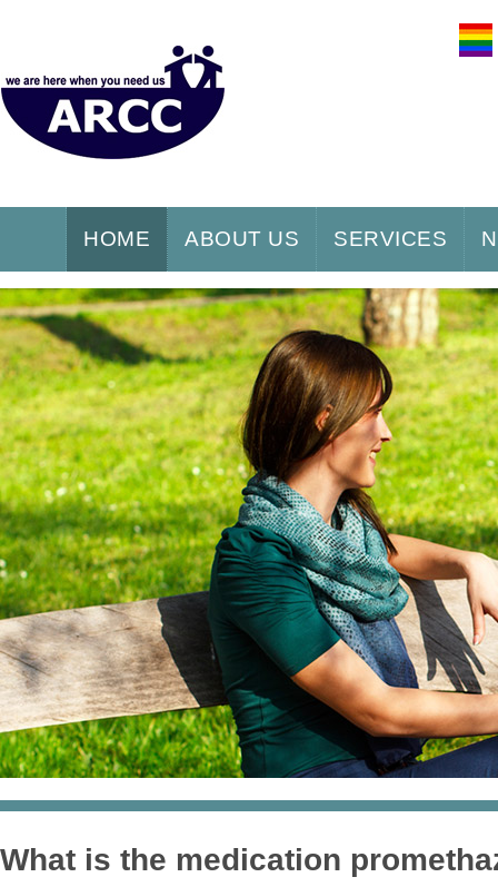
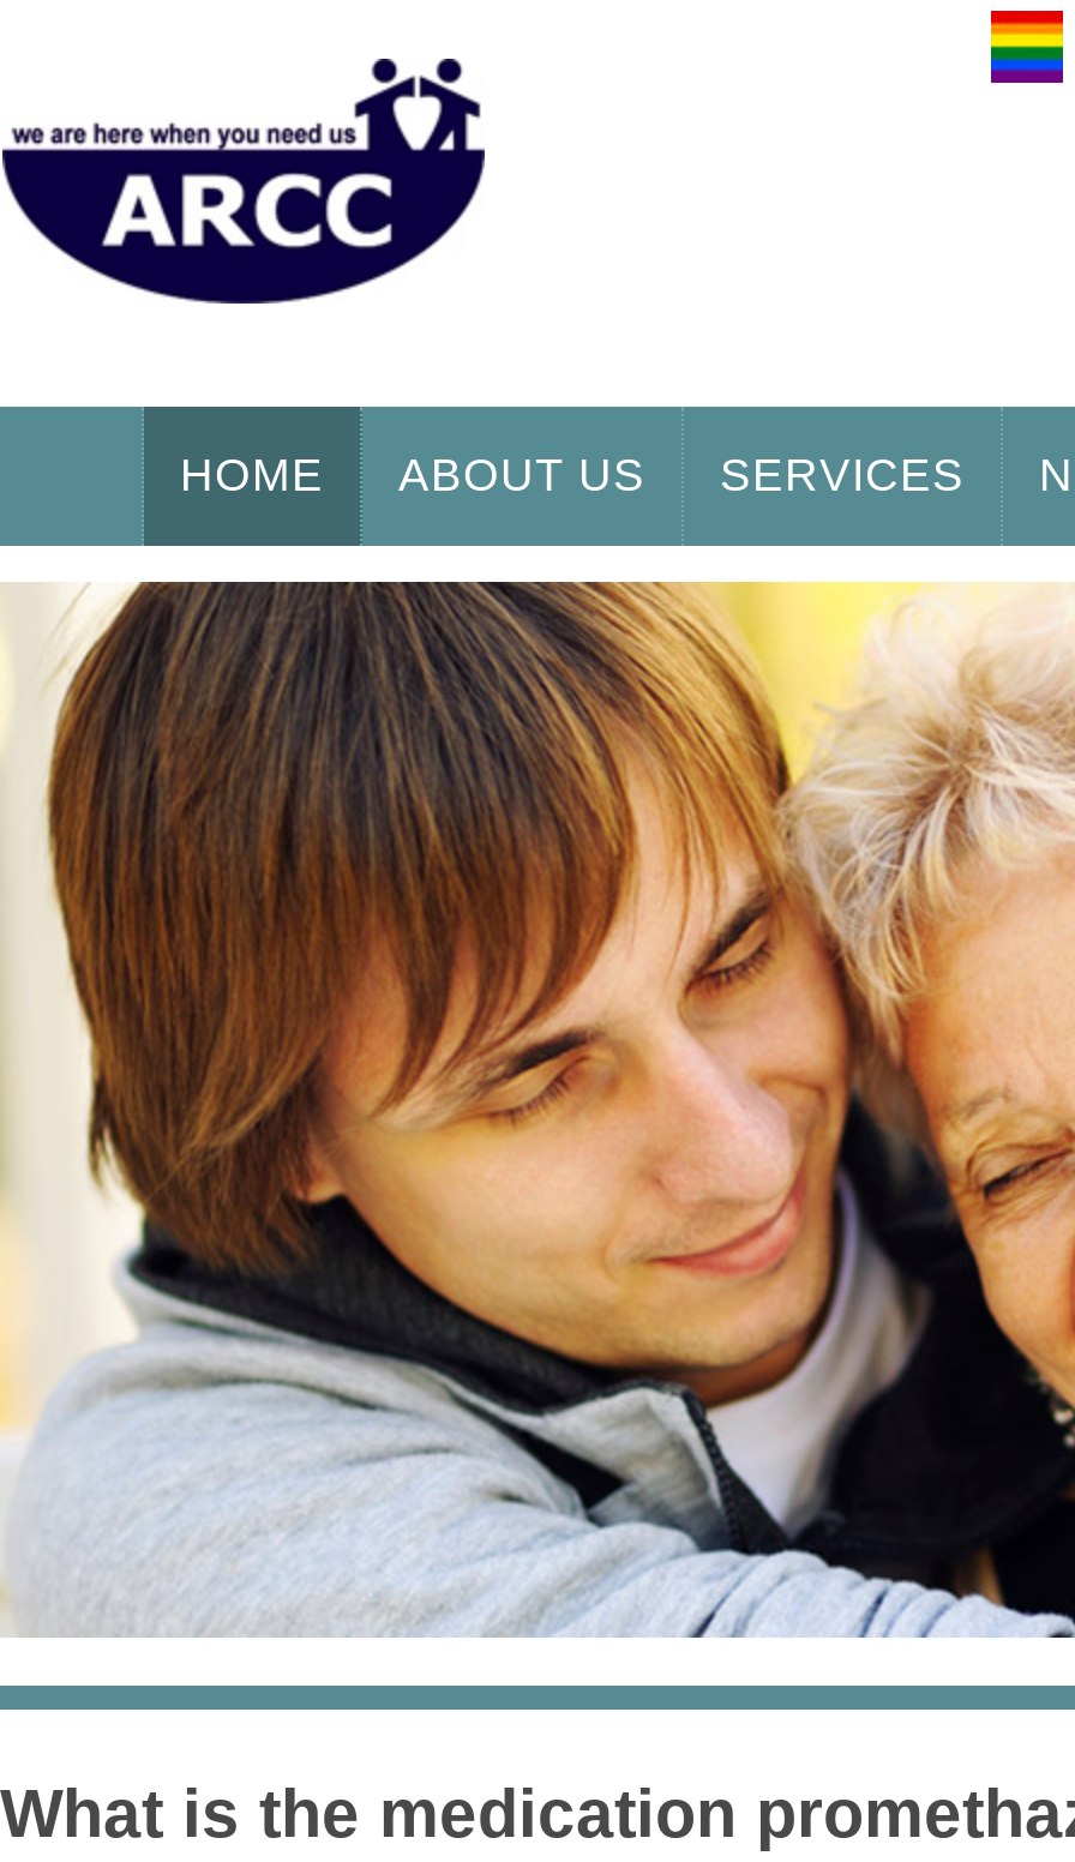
- [image]
+ [image]
